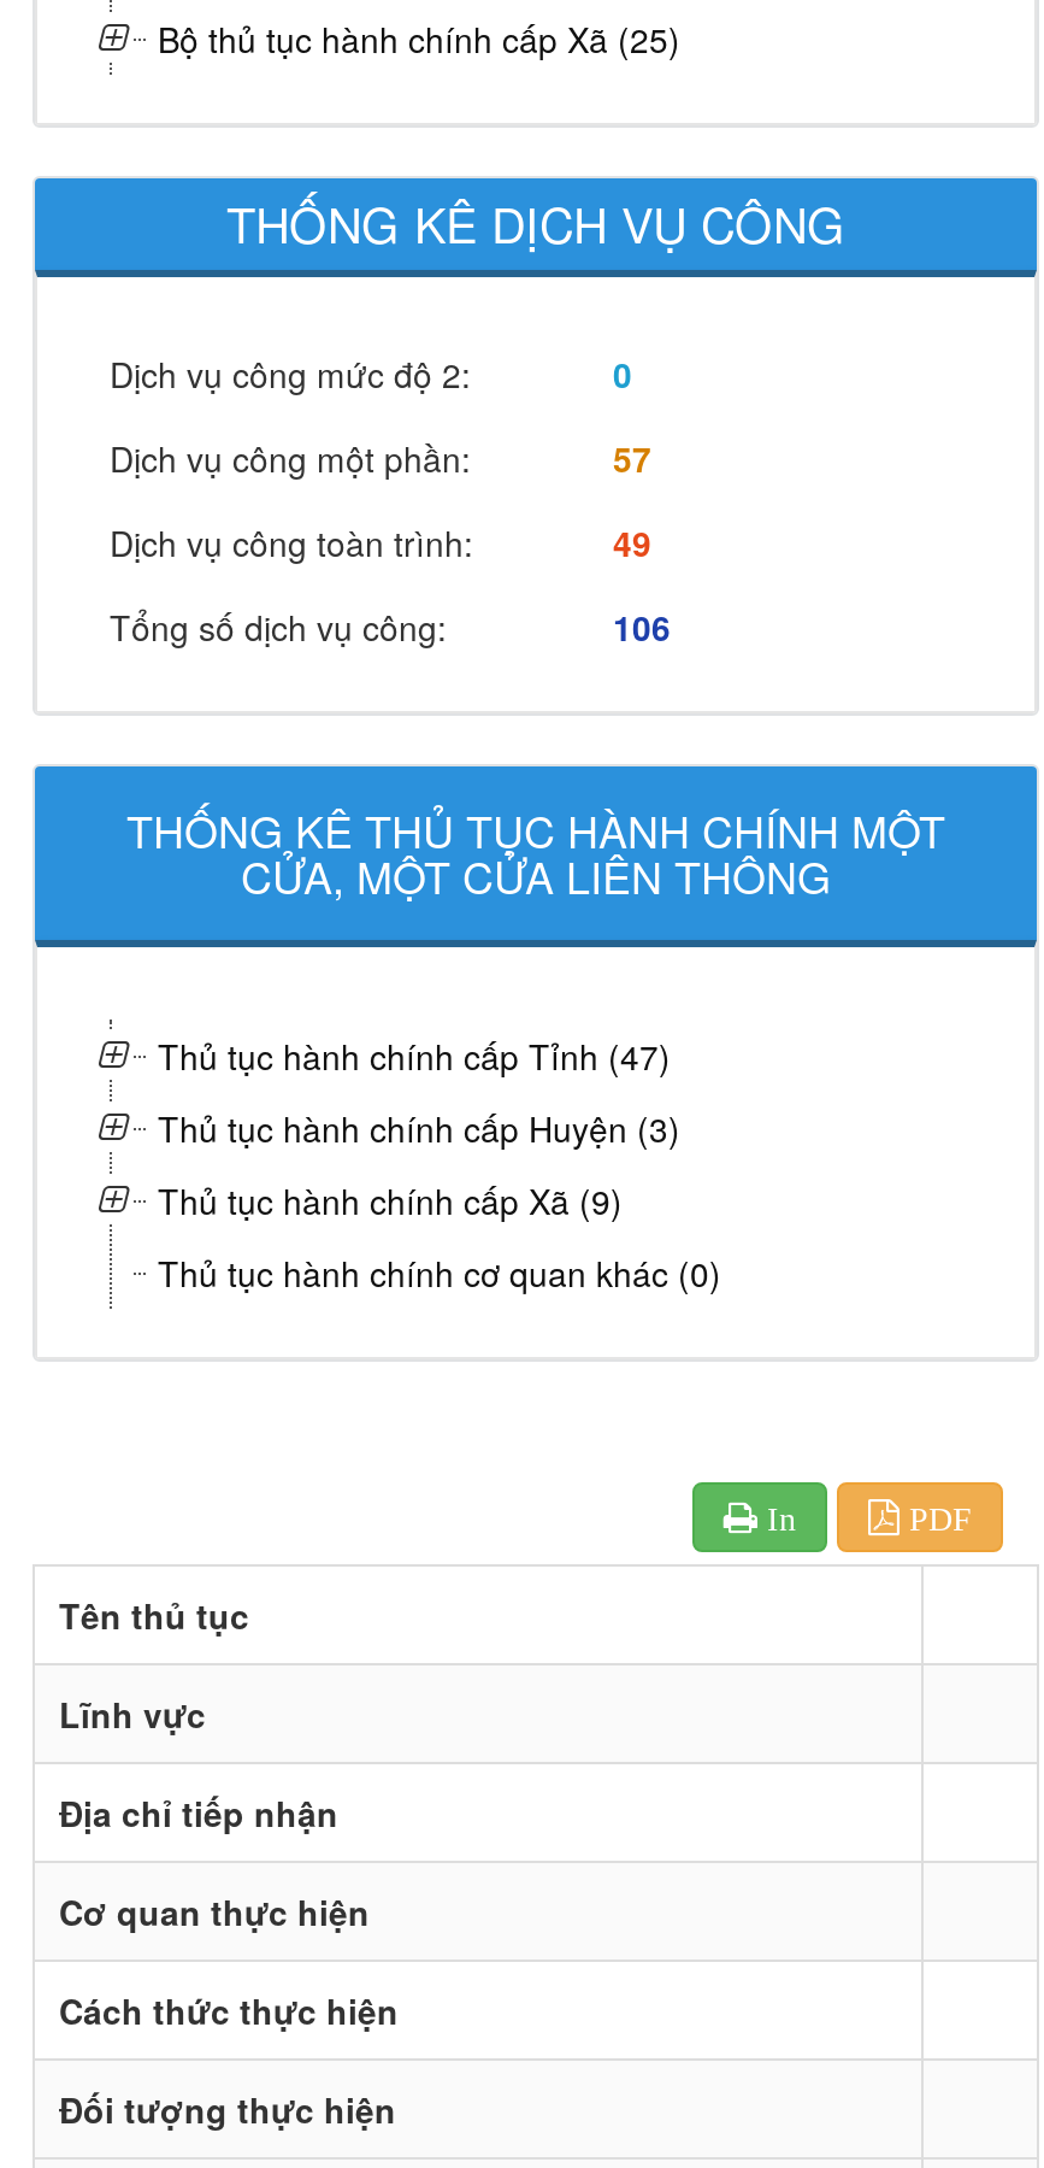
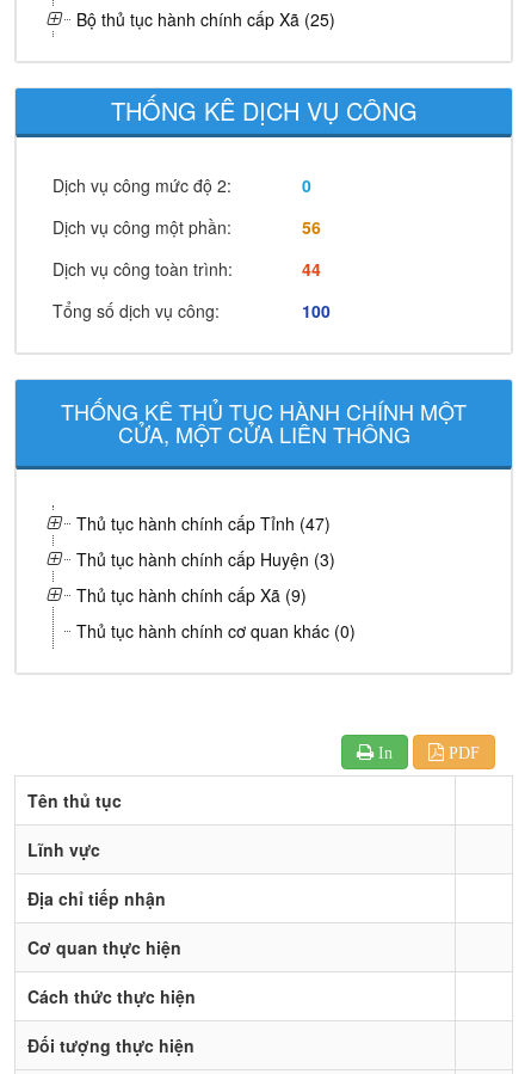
- 57
+ 56

- 49
+ 44

- 106
+ 100
